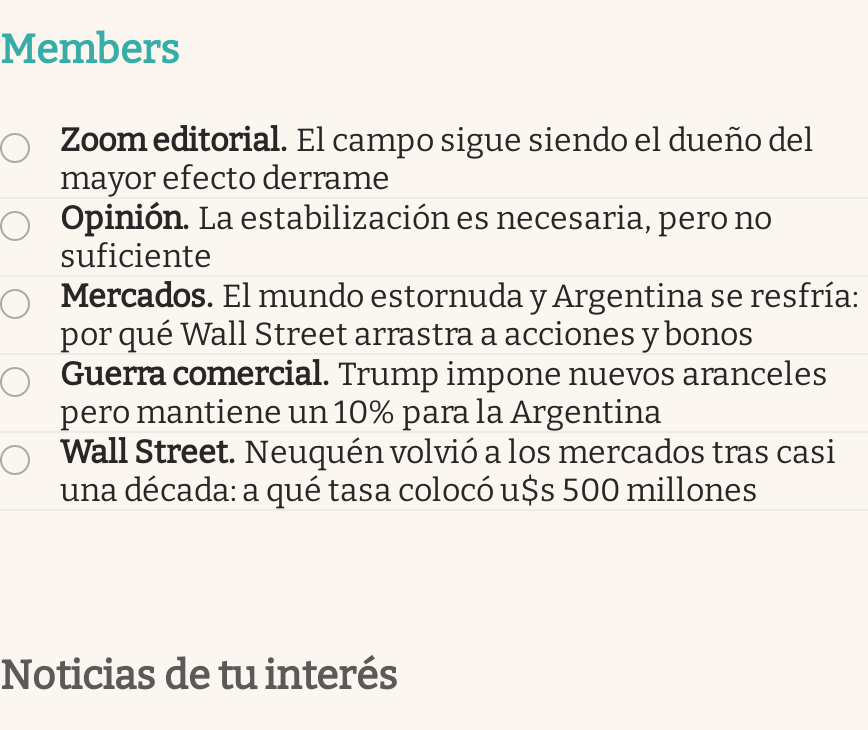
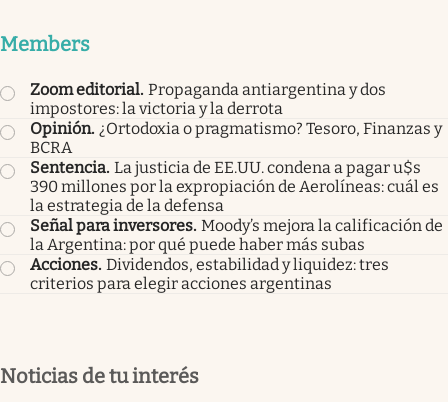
- Zoom editorial. El campo sigue siendo el dueño del
- mayor efecto derrame
- Opinión. La estabilización es necesaria, pero no
- suficiente
- Mercados. El mundo estornuda y Argentina se resfría:
- por qué Wall Street arrastra a acciones y bonos
- Guerra comercial. Trump impone nuevos aranceles
- pero mantiene un 10% para la Argentina
- Wall Street. Neuquén volvió a los mercados tras casi
- una década: a qué tasa colocó u$s 500 millones
+ Zoom editorial. Propaganda antiargentina y dos
+ impostores: la victoria y la derrota
+ Opinión. ¿Ortodoxia o pragmatismo? Tesoro, Finanzas y
+ BCRA
+ Sentencia. La justicia de EE.UU. condena a pagar u$s
+ 390 millones por la expropiación de Aerolíneas: cuál es
+ la estrategia de la defensa
+ Señal para inversores. Moody’s mejora la calificación de
+ la Argentina: por qué puede haber más subas
+ Acciones. Dividendos, estabilidad y liquidez: tres
+ criterios para elegir acciones argentinas
